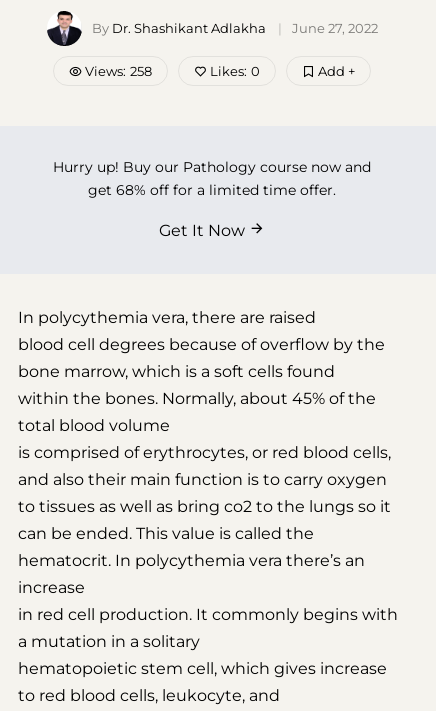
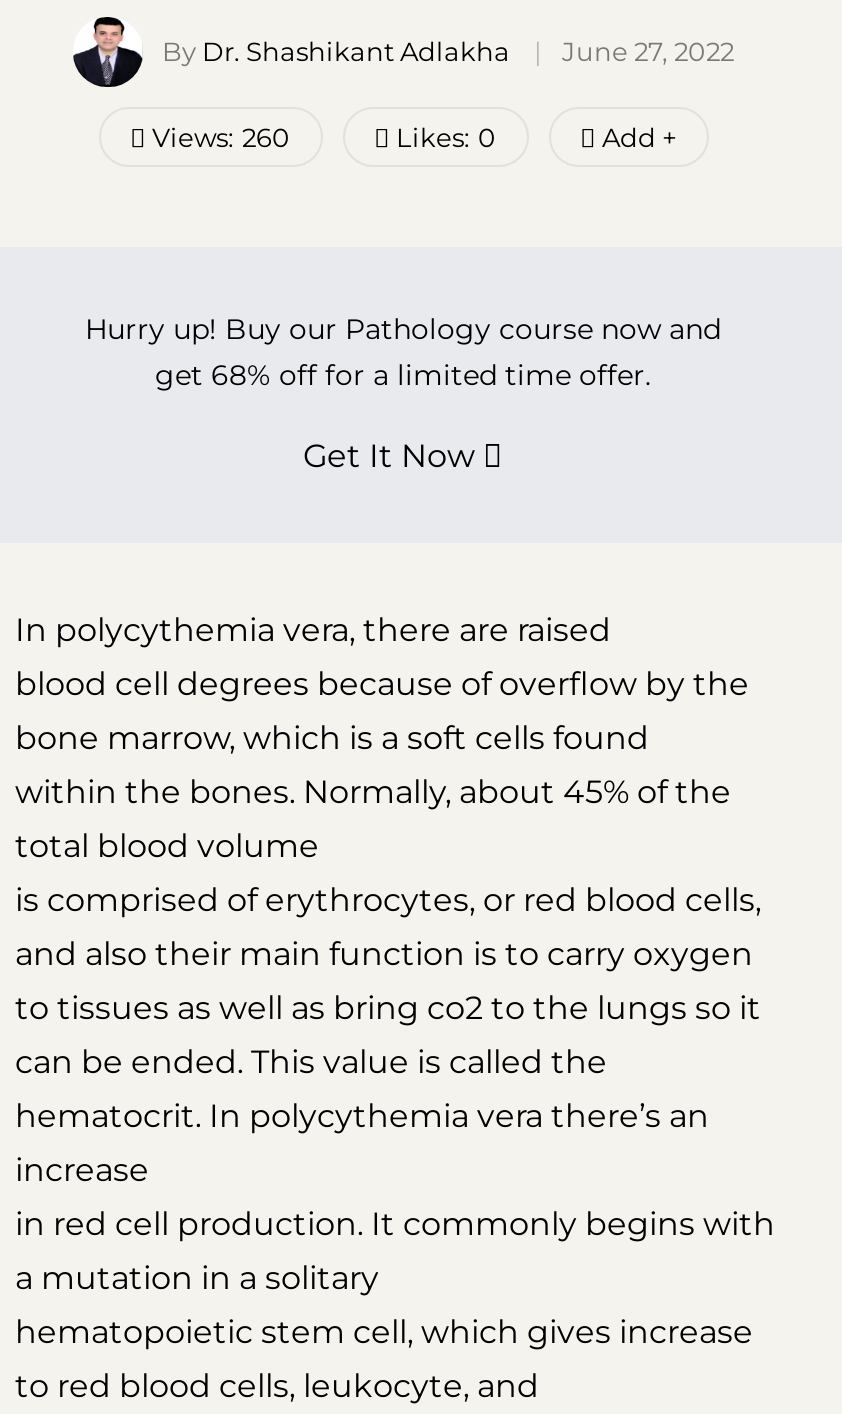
- Views: 258
+ Views: 260
